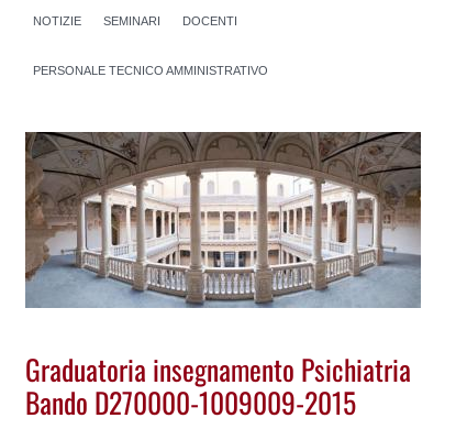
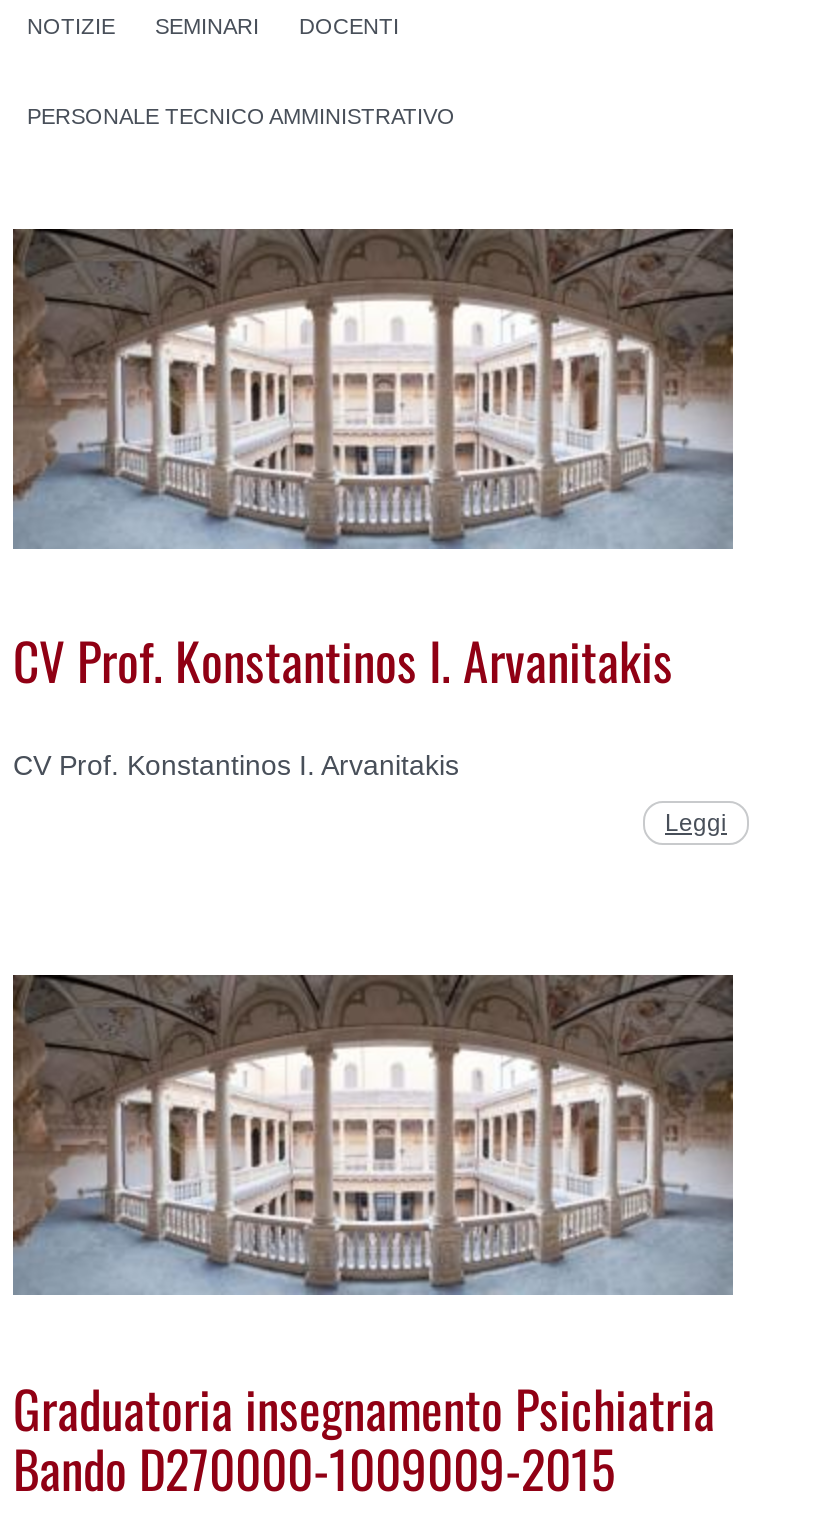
+ CV Prof. Konstantinos I. Arvanitakis
+ CV Prof. Konstantinos I. Arvanitakis
+ Leggi
